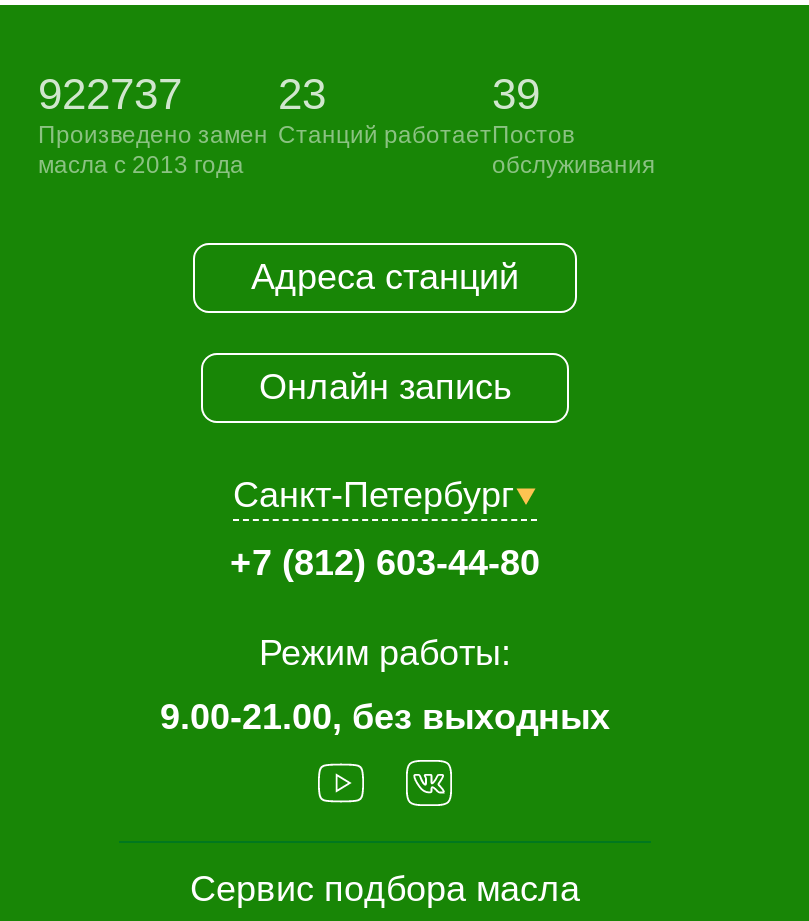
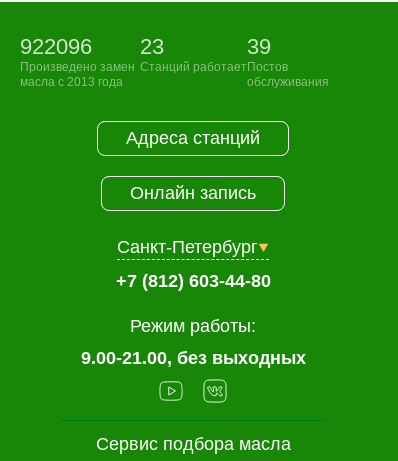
- 922737 23
+ 922096 23
